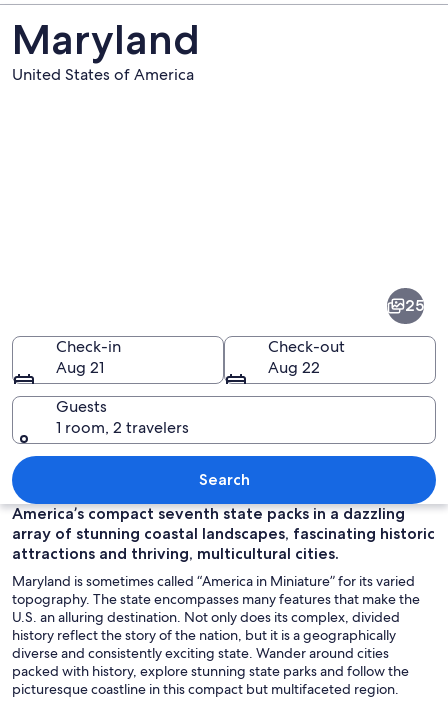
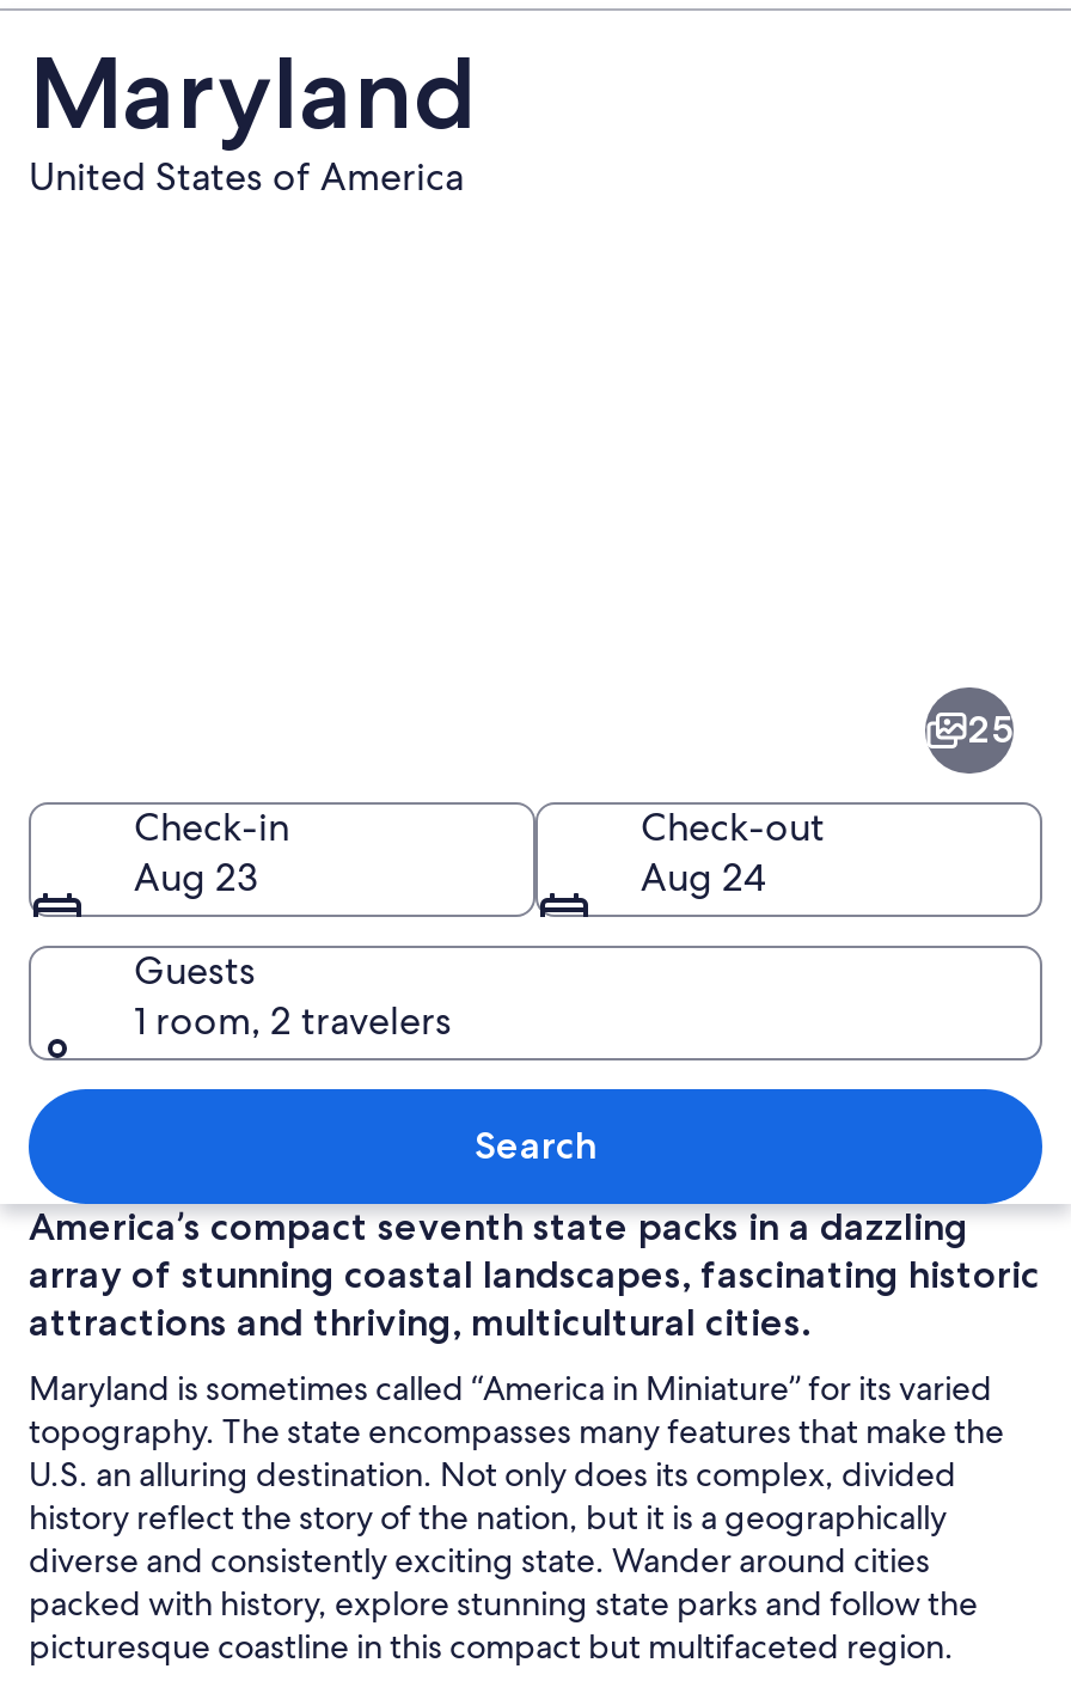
- Aug 21
+ Aug 23

- Aug 22
+ Aug 24
